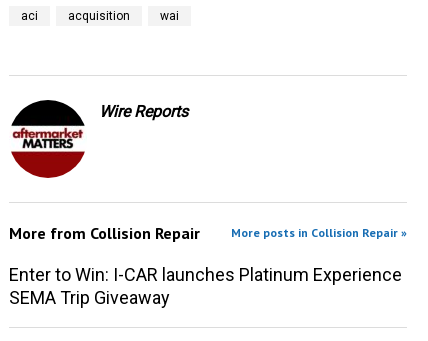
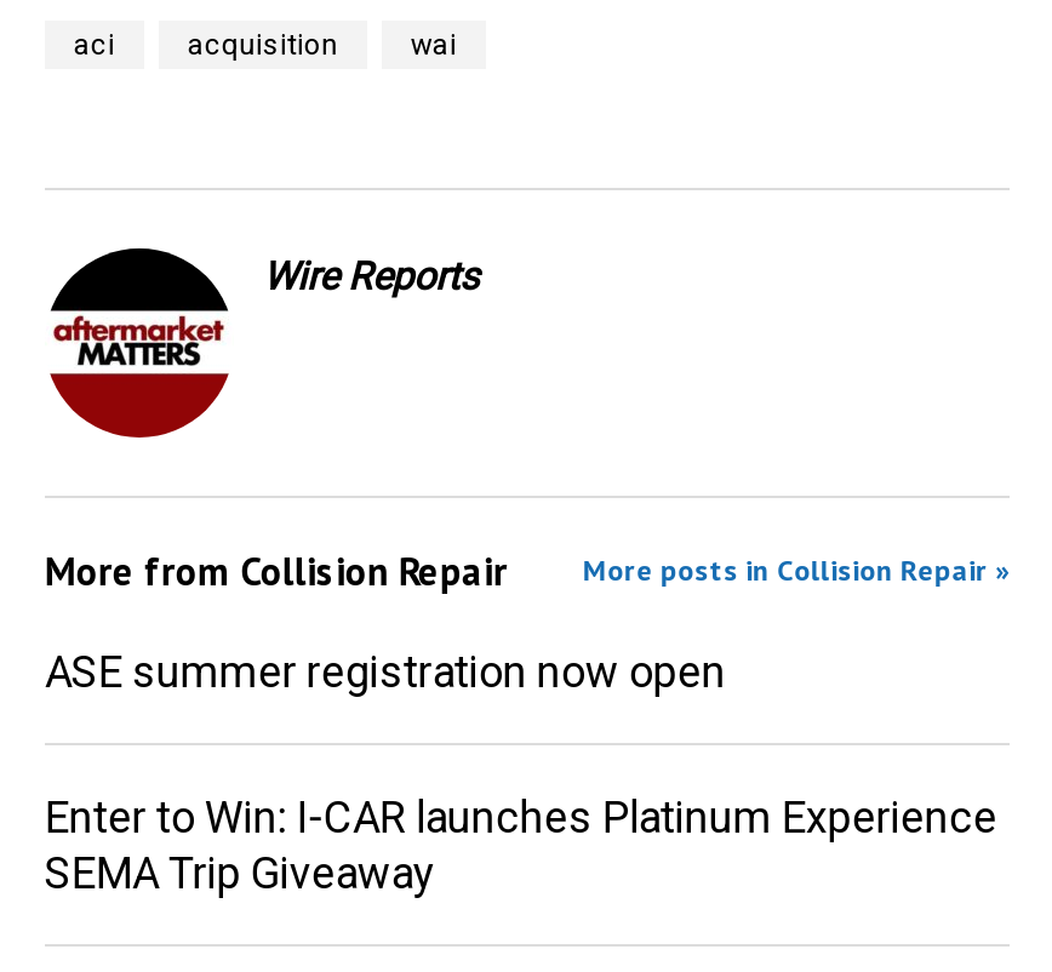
+ ASE summer registration now open
